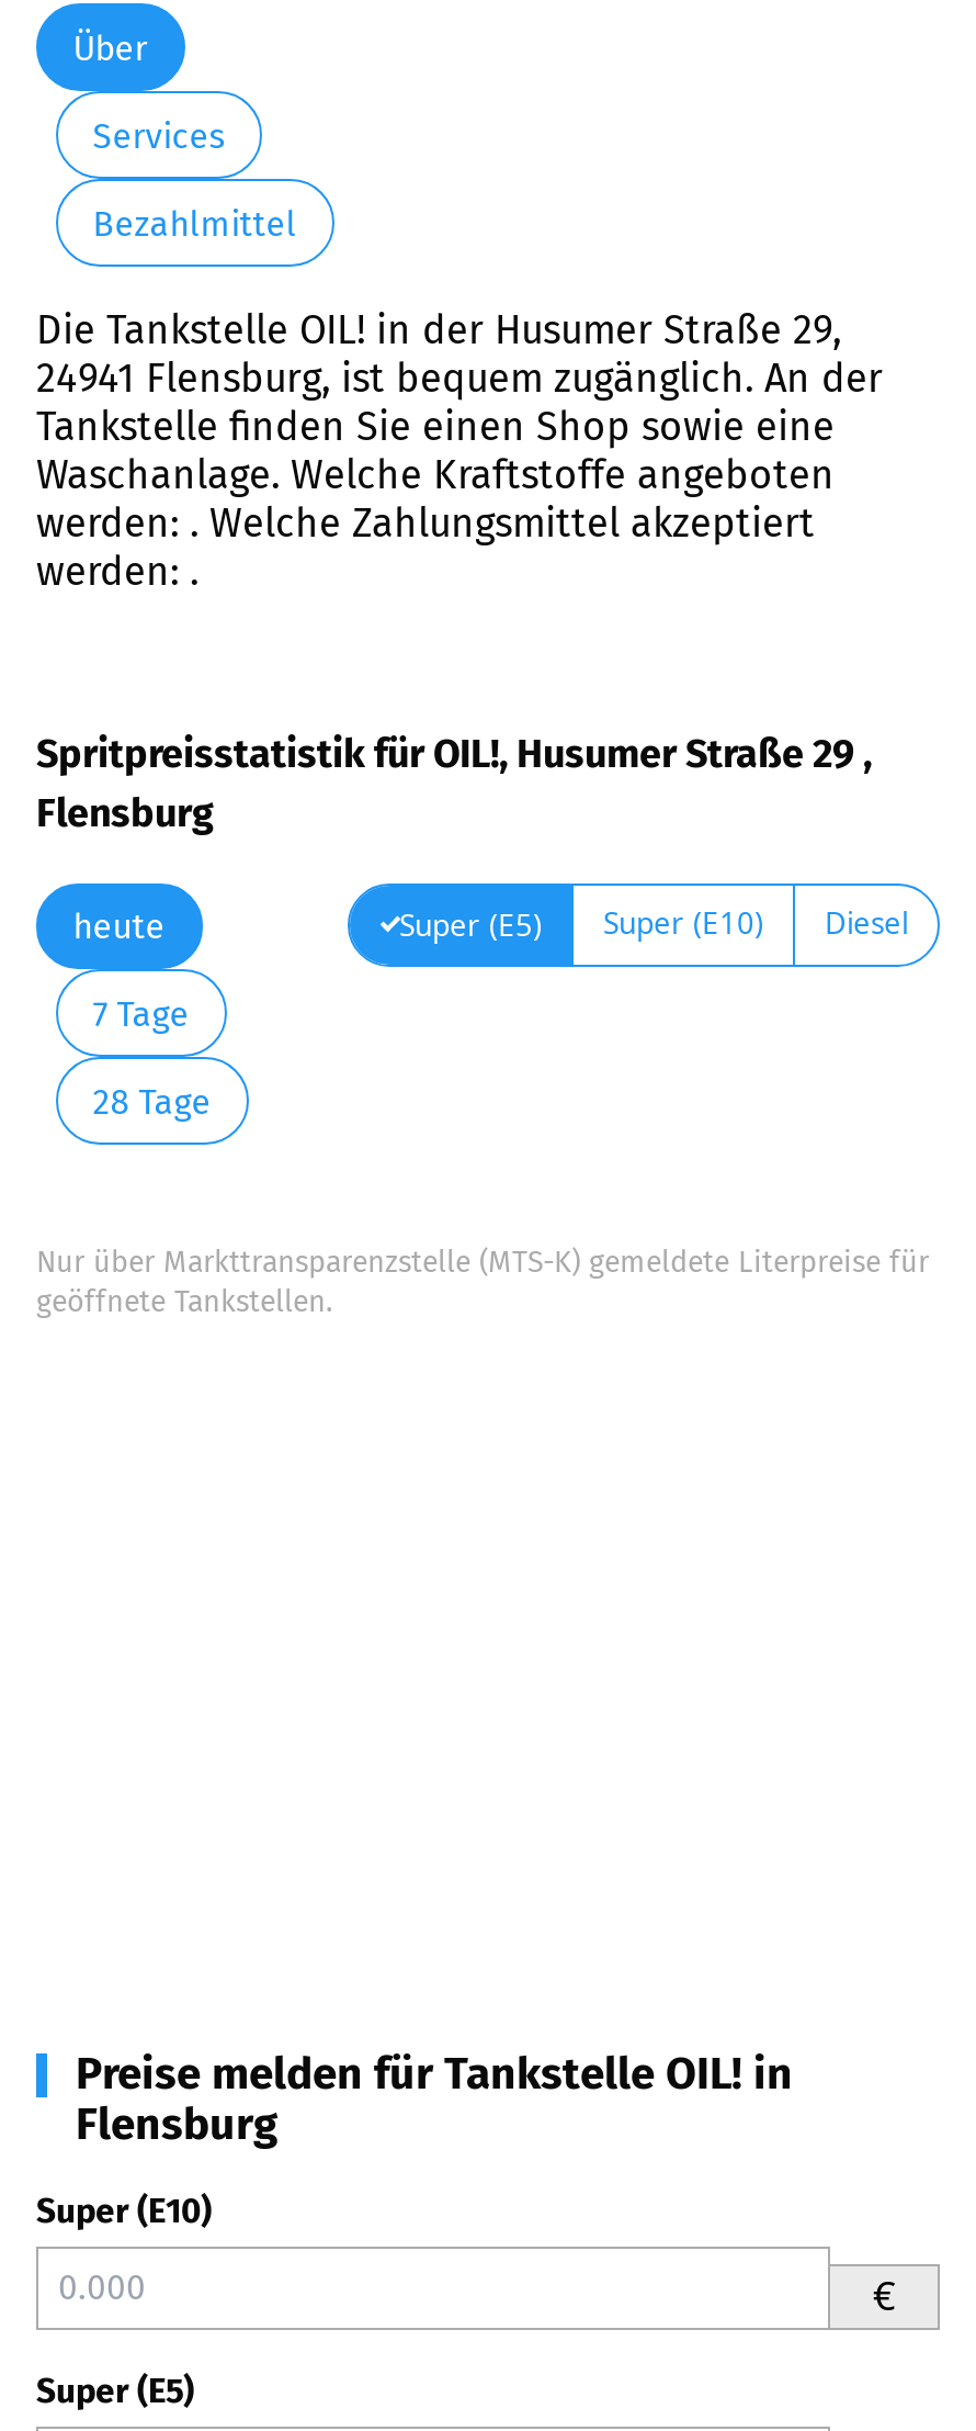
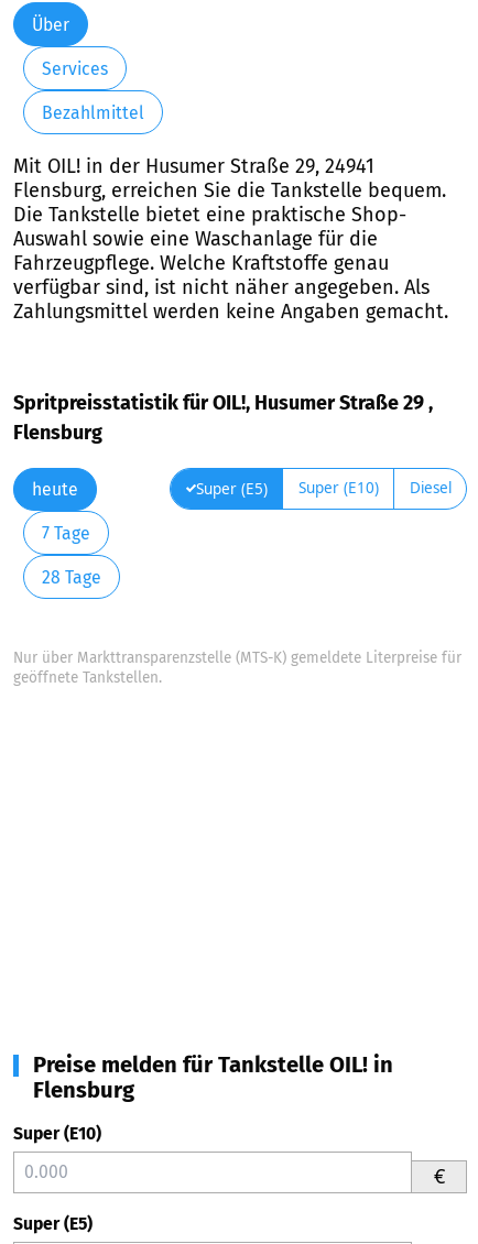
- Die Tankstelle OIL! in der Husumer Straße 29,
- 24941 Flensburg, ist bequem zugänglich. An der
- Tankstelle finden Sie einen Shop sowie eine
- Waschanlage. Welche Kraftstoffe angeboten
- werden: . Welche Zahlungsmittel akzeptiert
- werden: .
+ Mit OIL! in der Husumer Straße 29, 24941
+ Flensburg, erreichen Sie die Tankstelle bequem.
+ Die Tankstelle bietet eine praktische Shop-
+ Auswahl sowie eine Waschanlage für die
+ Fahrzeugpflege. Welche Kraftstoffe genau
+ verfügbar sind, ist nicht näher angegeben. Als
+ Zahlungsmittel werden keine Angaben gemacht.
